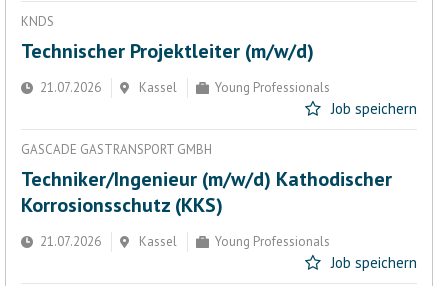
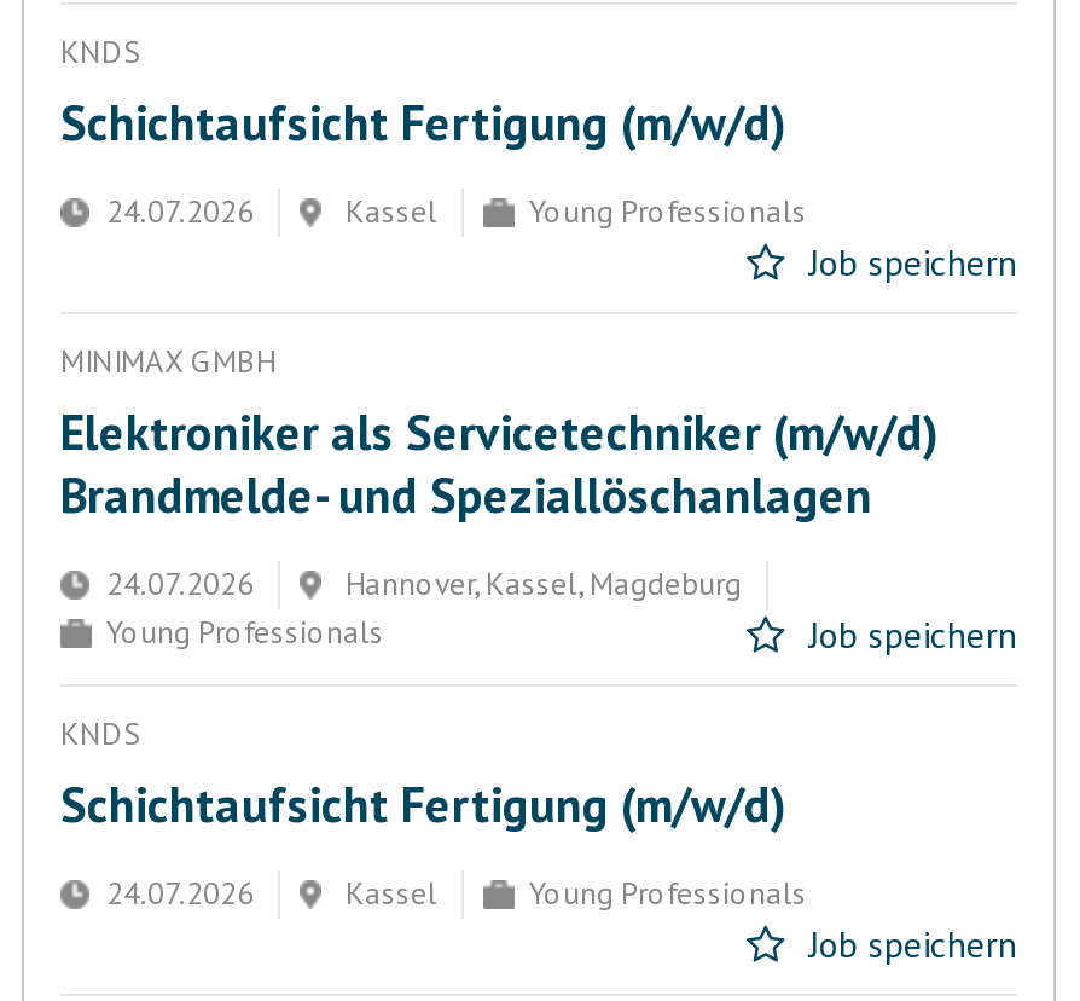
- Technischer Projektleiter (m/w/d)
+ Schichtaufsicht Fertigung (m/w/d)

- 21.07.2026
+ 24.07.2026

- GASCADE GASTRANSPORT GMBH
- Techniker/Ingenieur (m/w/d) Kathodischer
- Korrosionsschutz (KKS)
- 21.07.2026
+ MINIMAX GMBH
+ Elektroniker als Servicetechniker (m/w/d)
+ Brandmelde- und Speziallöschanlagen
+ 24.07.2026
+ Hannover, Kassel, Magdeburg
+ Young Professionals
+ Job speichern
+ KNDS
+ Schichtaufsicht Fertigung (m/w/d)
+ 24.07.2026
